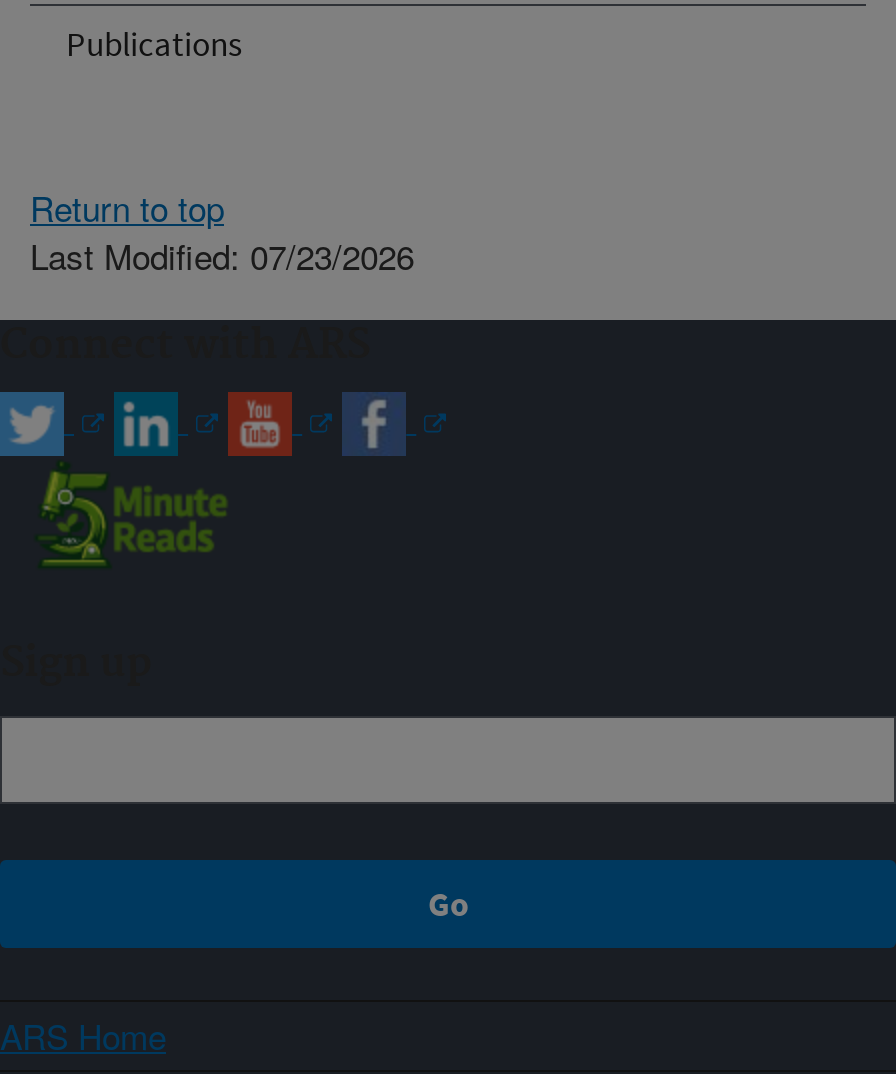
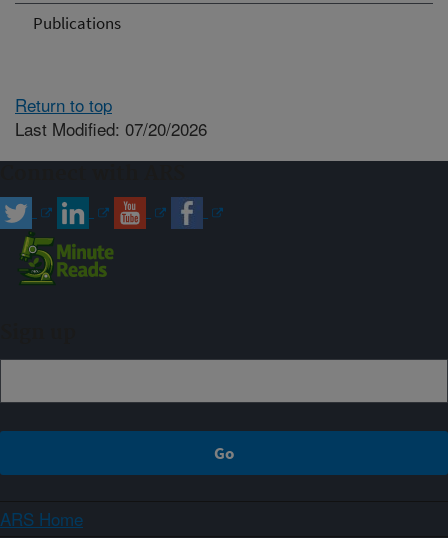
- Last Modified: 07/23/2026
+ Last Modified: 07/20/2026
